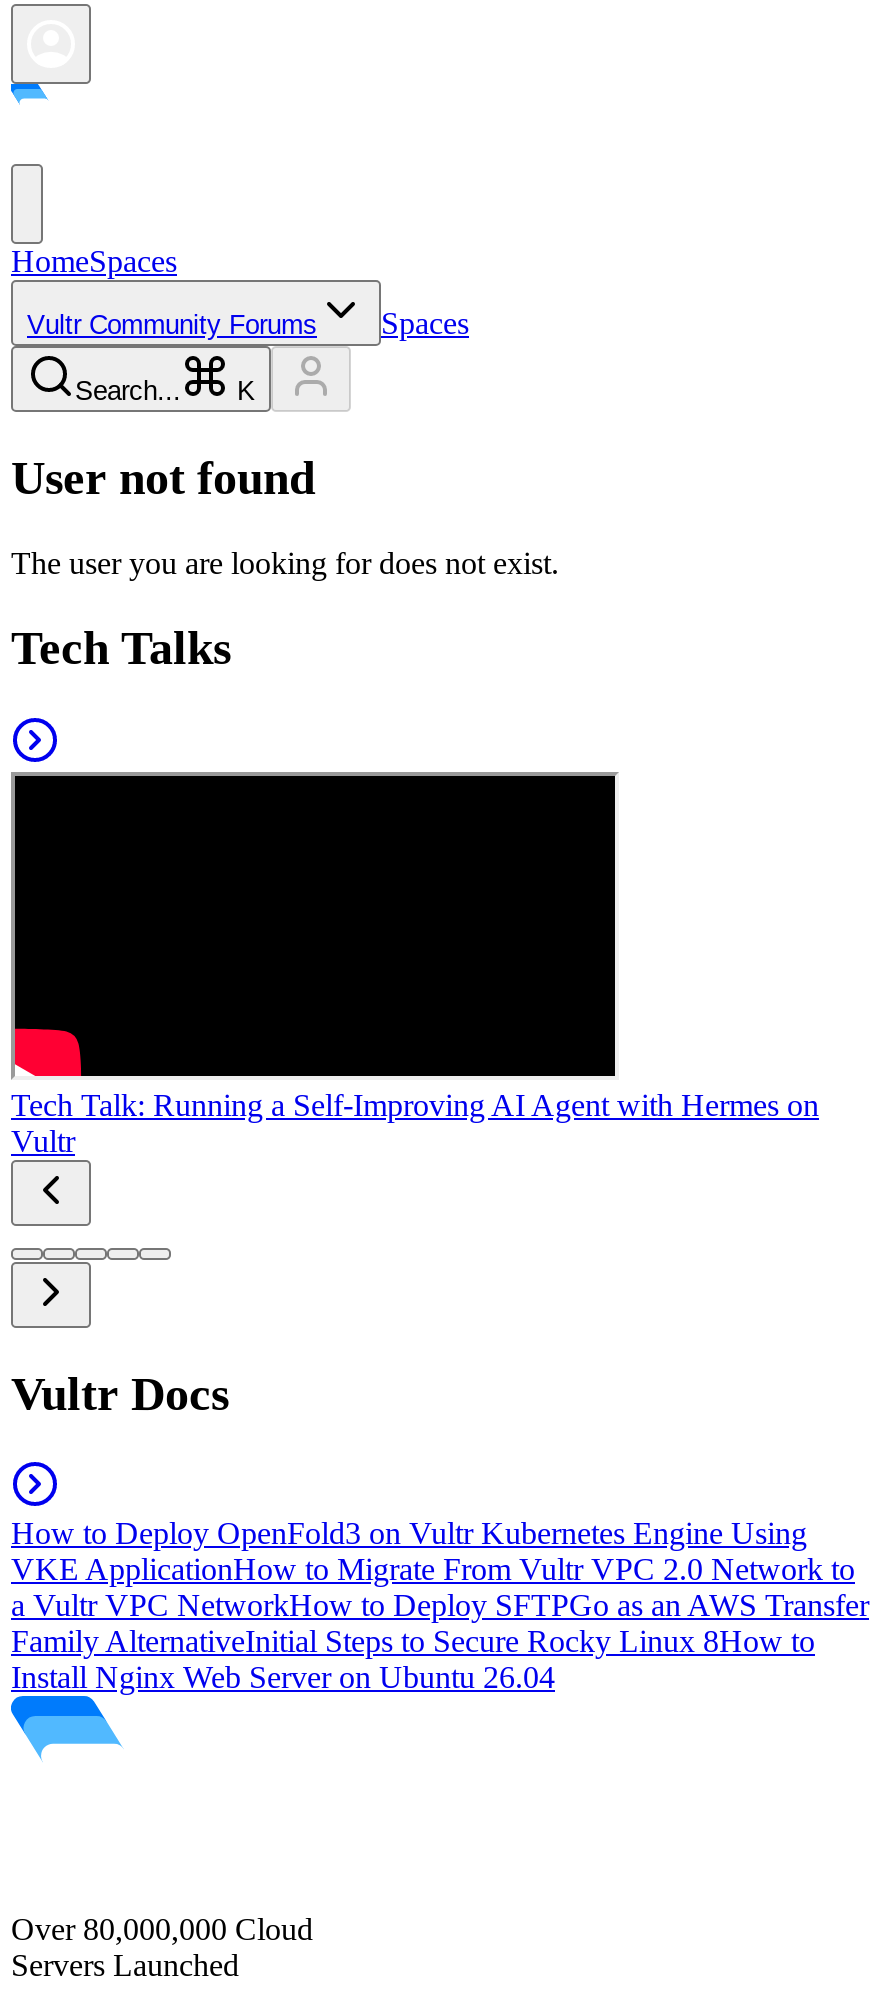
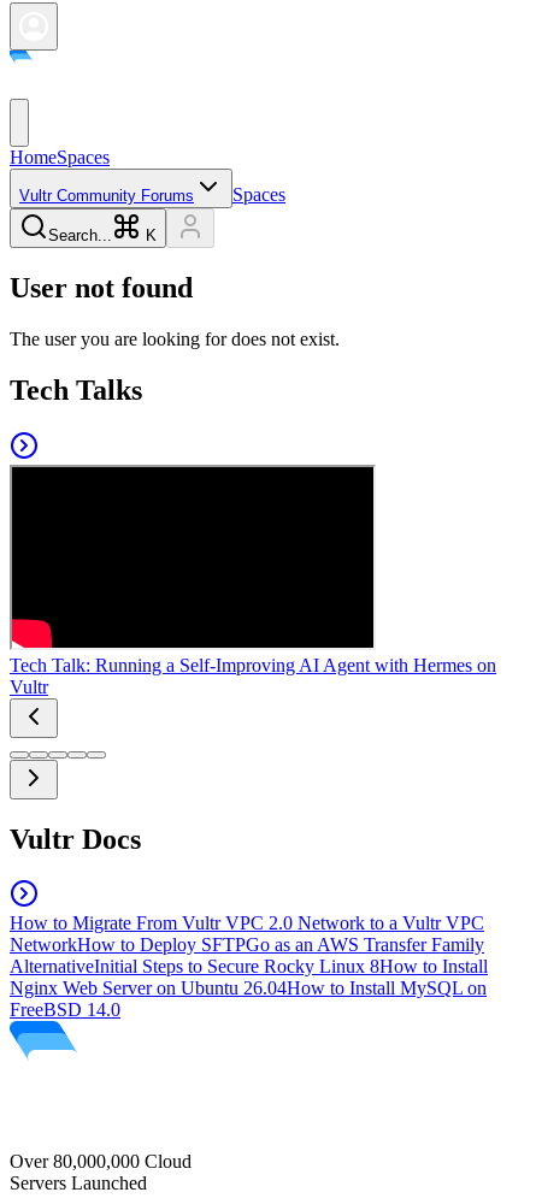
- How to Deploy OpenFold3 on Vultr Kubernetes Engine Using
- VKE ApplicationHow to Migrate From Vultr VPC 2.0 Network to
- a Vultr VPC NetworkHow to Deploy SFTPGo as an AWS Transfer
- Family AlternativeInitial Steps to Secure Rocky Linux 8How to
- Install Nginx Web Server on Ubuntu 26.04
+ How to Migrate From Vultr VPC 2.0 Network to a Vultr VPC
+ NetworkHow to Deploy SFTPGo as an AWS Transfer Family
+ AlternativeInitial Steps to Secure Rocky Linux 8How to Install
+ Nginx Web Server on Ubuntu 26.04How to Install MySQL on
+ FreeBSD 14.0
